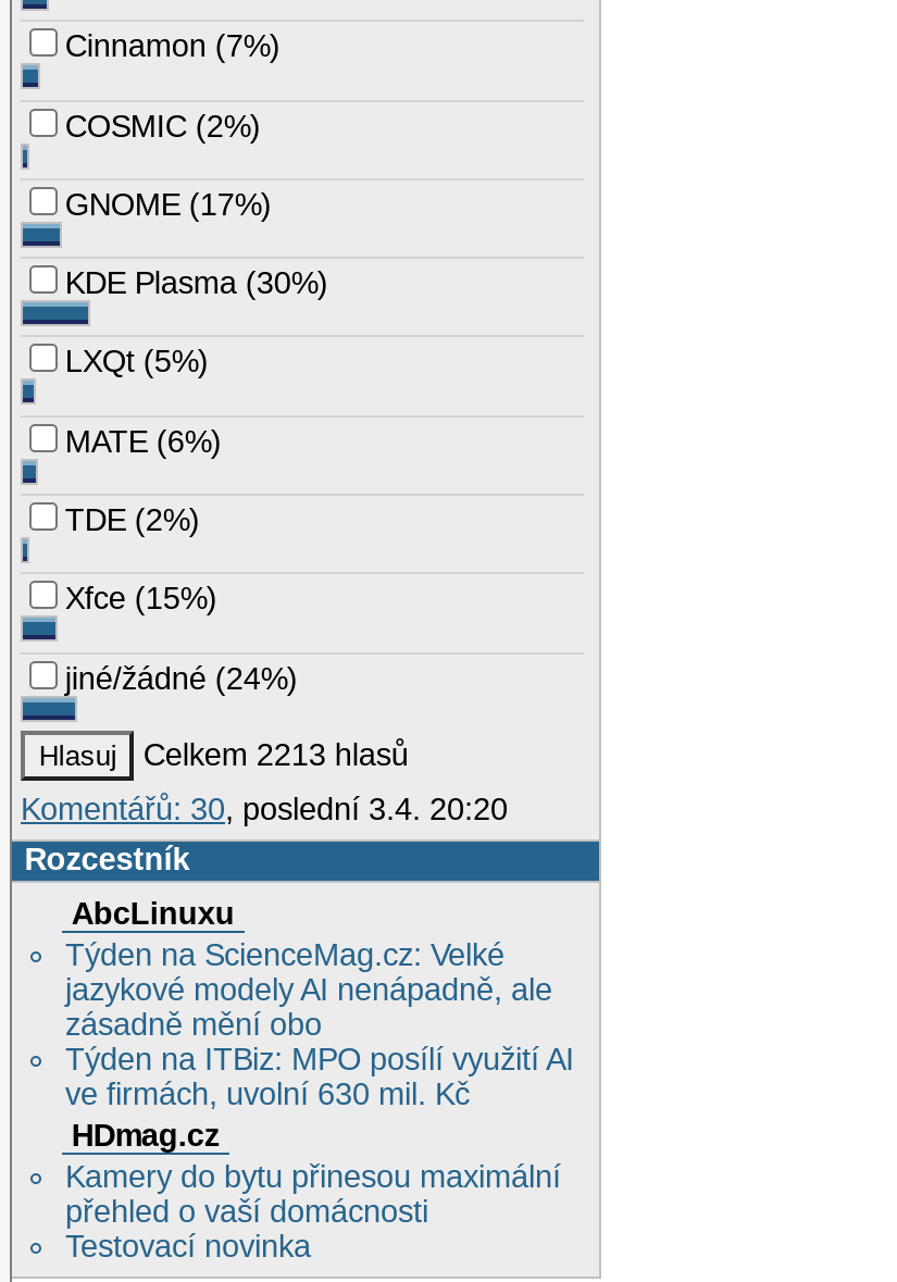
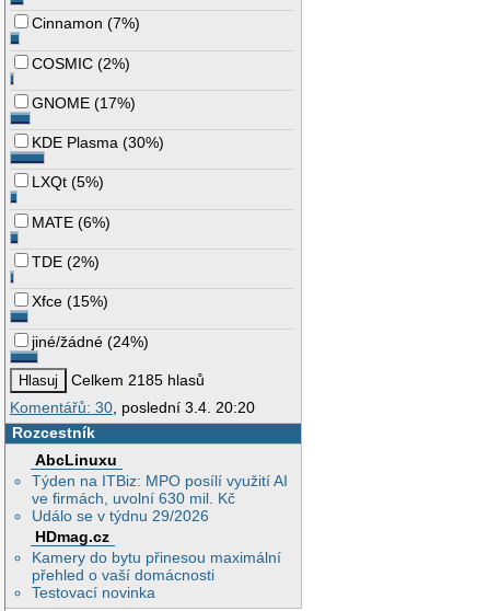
- Celkem 2213 hlasů
+ Celkem 2185 hlasů

- Týden na ScienceMag.cz: Velké
- jazykové modely AI nenápadně, ale
- zásadně mění obo

moved up: Týden na ITBiz: MPO posílí využití AI | ve firmách, uvolní 630 mil. Kč

+ Událo se v týdnu 29/2026
